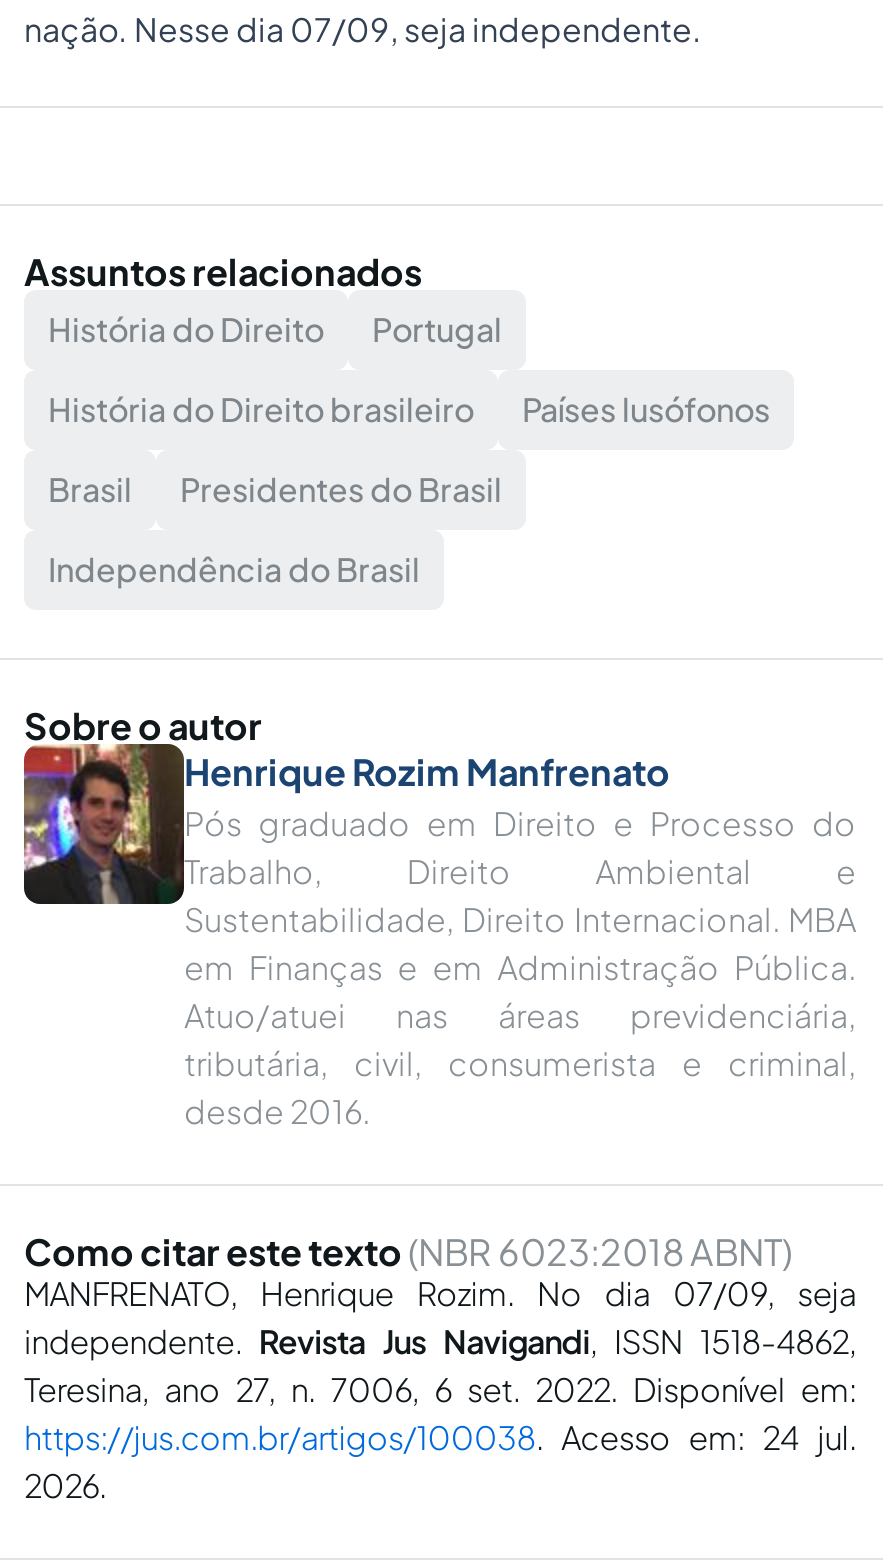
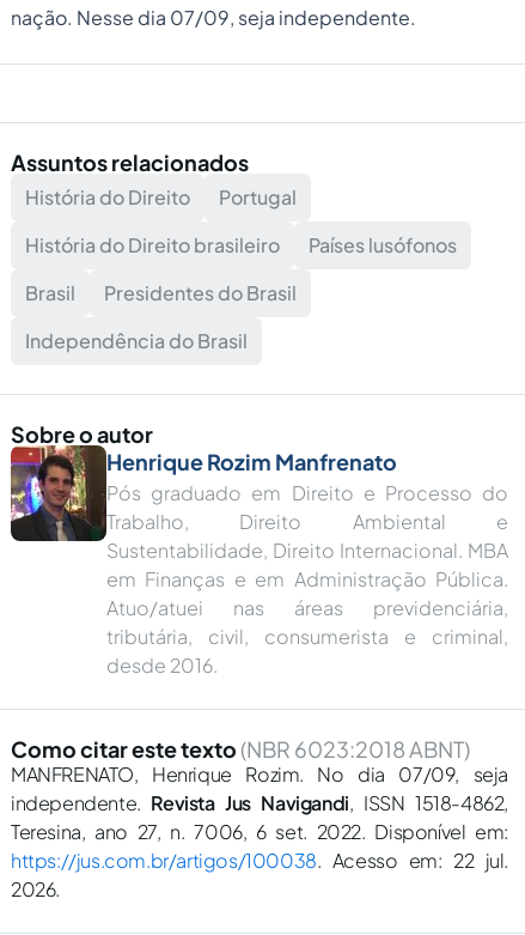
- https://jus.com.br/artigos/100038. Acesso em: 24 jul.
+ https://jus.com.br/artigos/100038. Acesso em: 22 jul.
